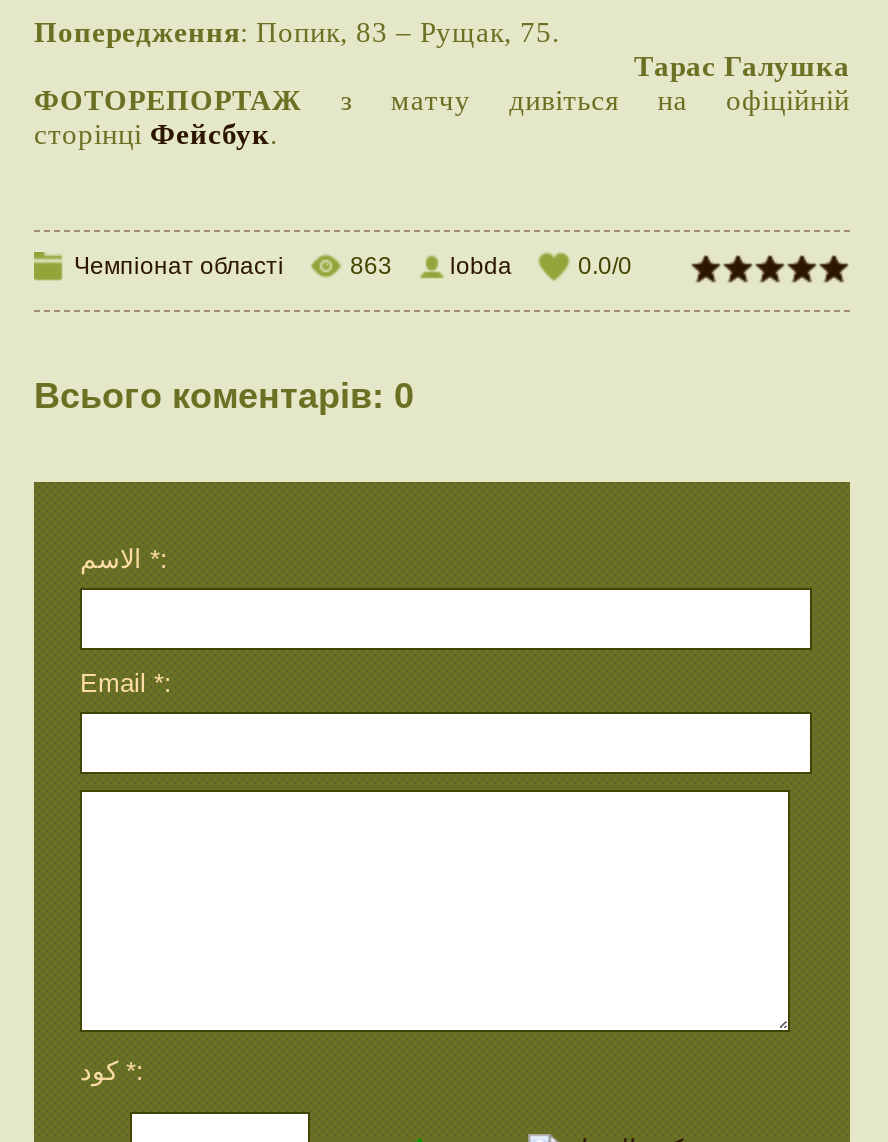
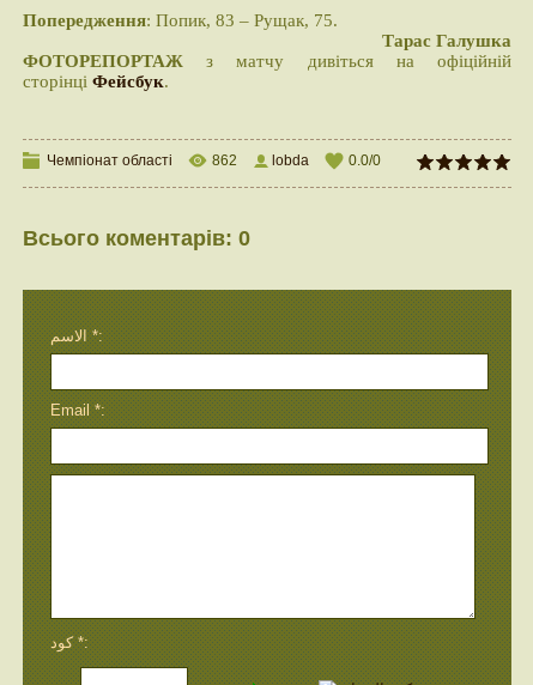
- 863
+ 862
